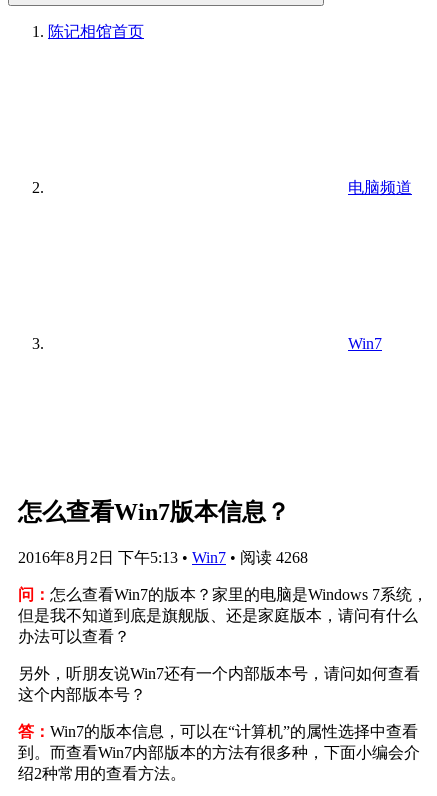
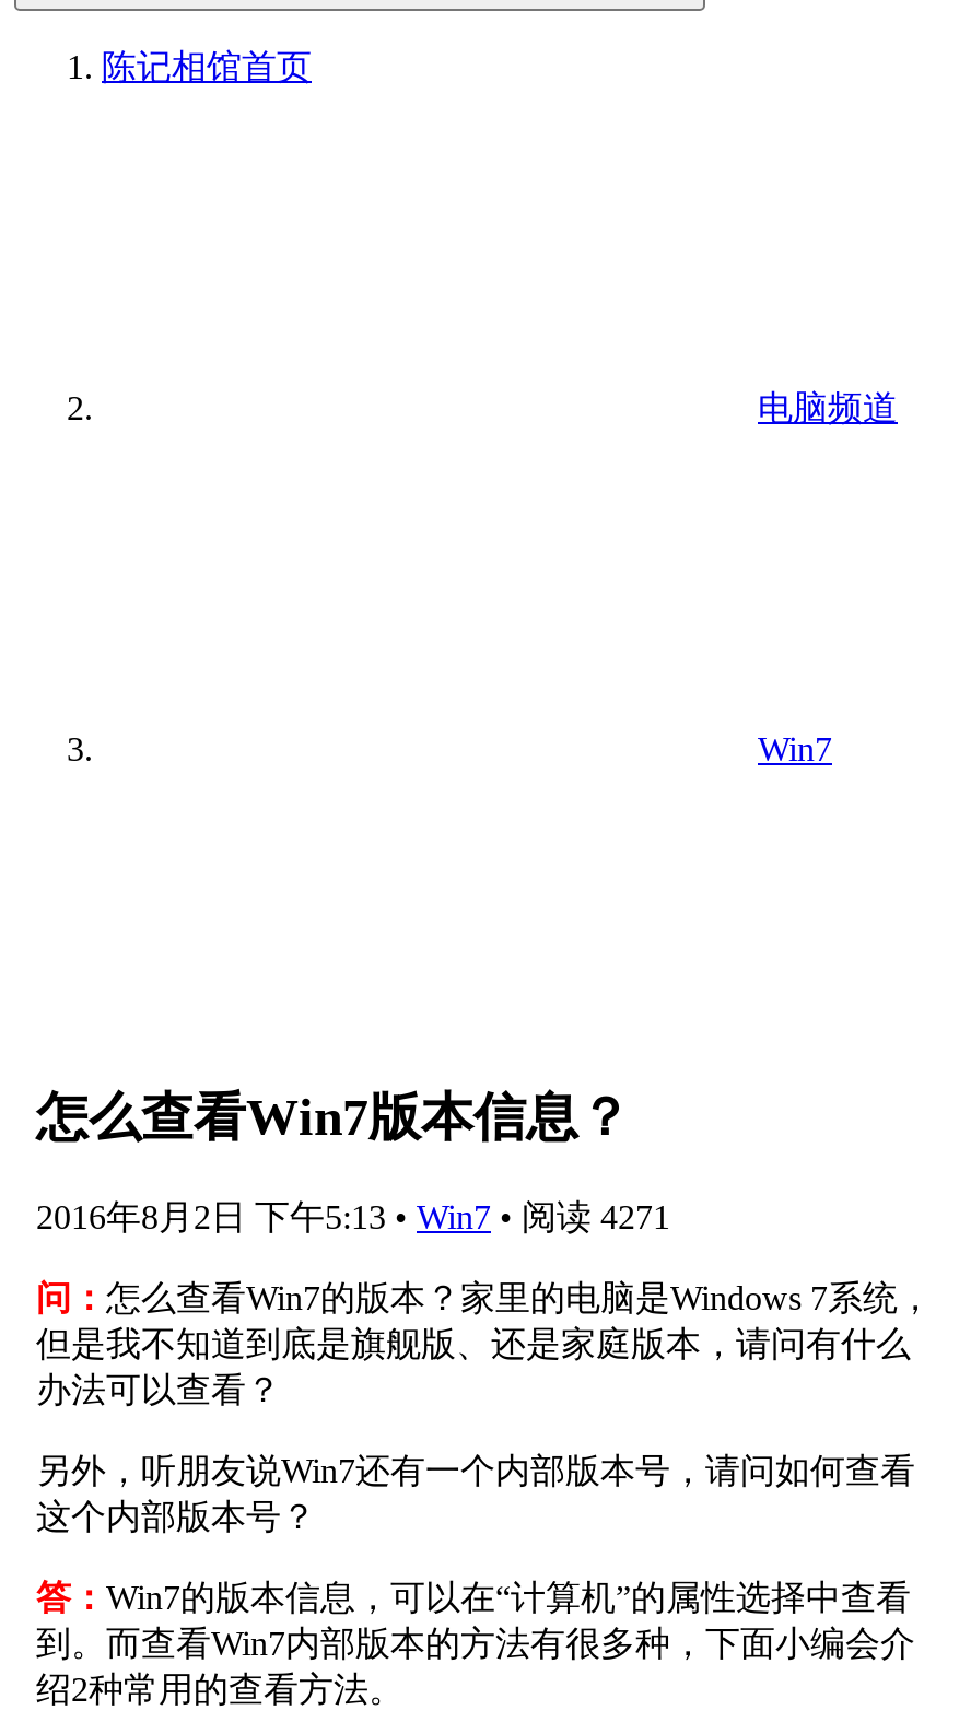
- 2016年8月2日 下午5:13 • Win7 • 阅读 4268
+ 2016年8月2日 下午5:13 • Win7 • 阅读 4271
